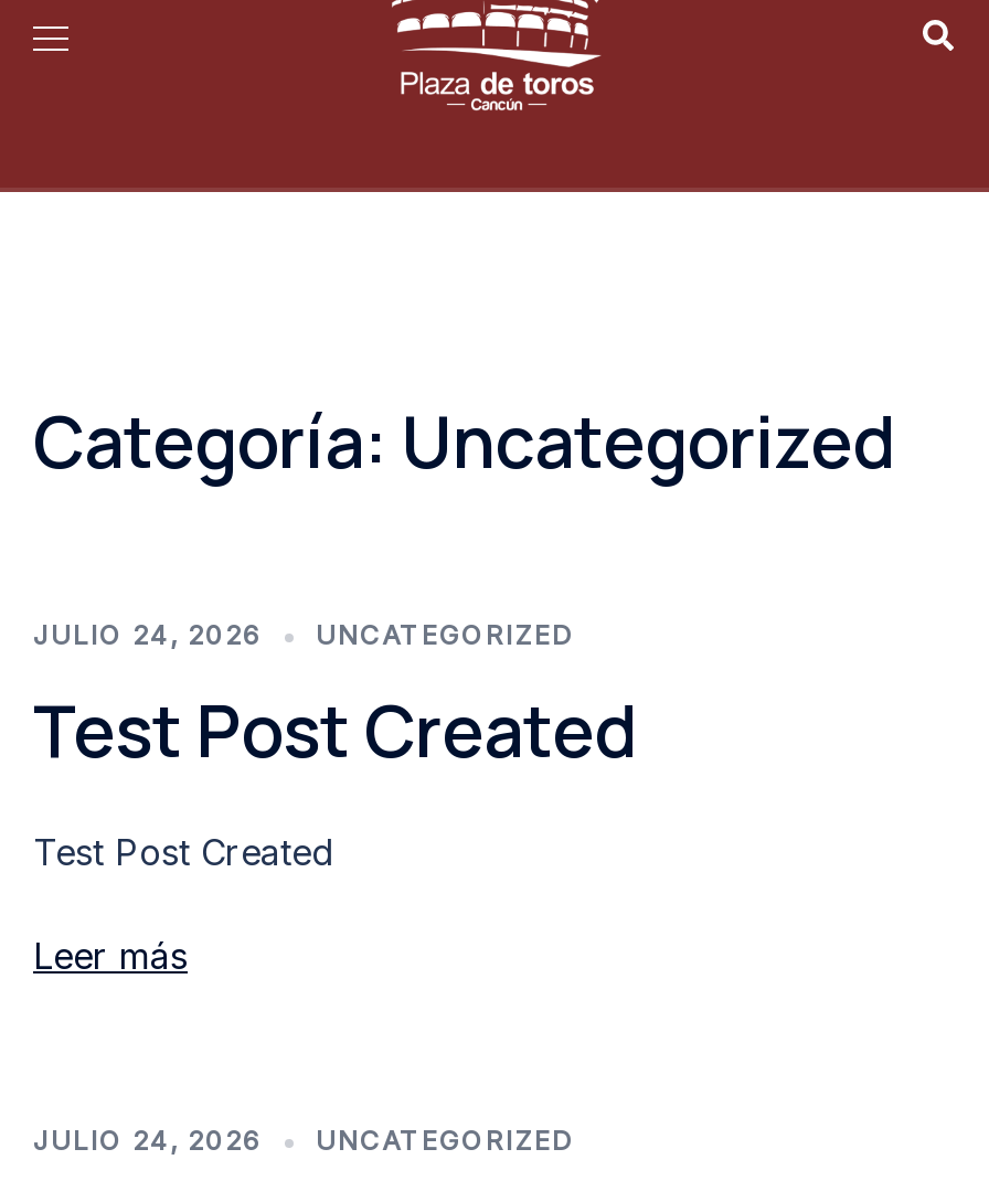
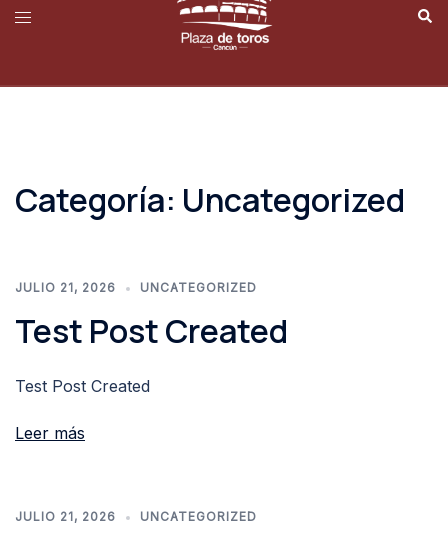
- JULIO 24, 2026 UNCATEGORIZED
+ JULIO 21, 2026 UNCATEGORIZED

- JULIO 24, 2026 UNCATEGORIZED
+ JULIO 21, 2026 UNCATEGORIZED
